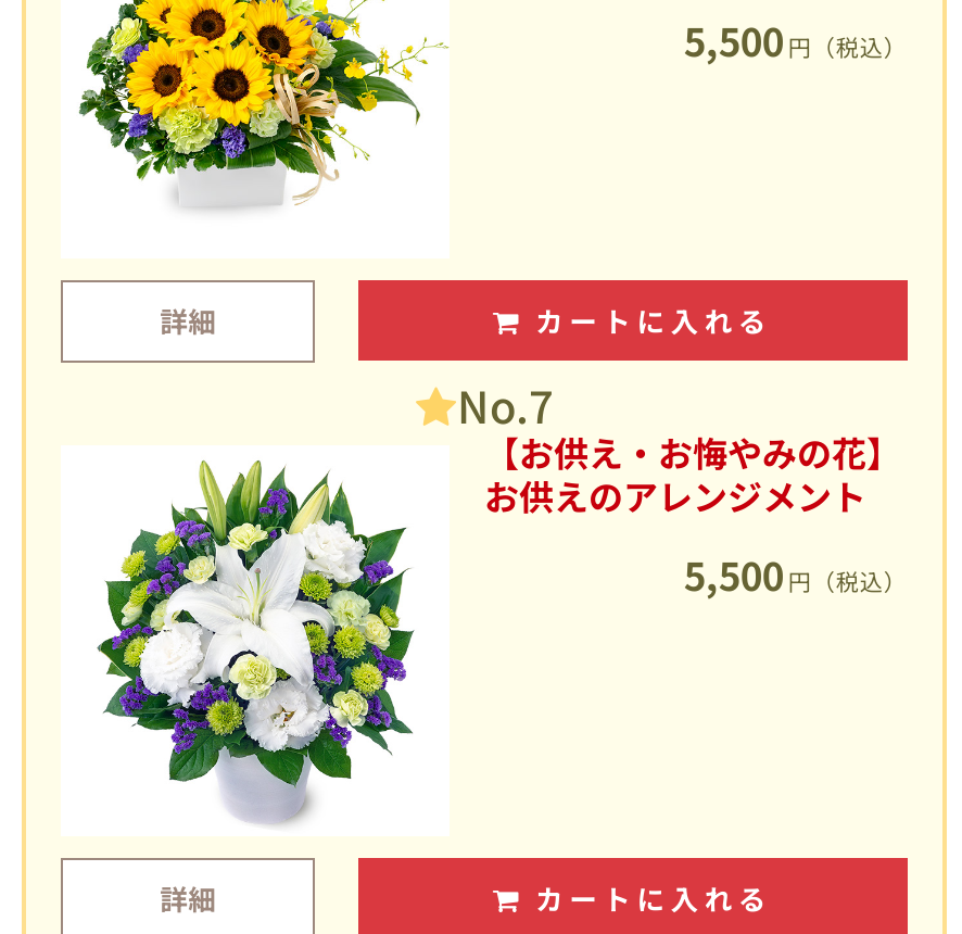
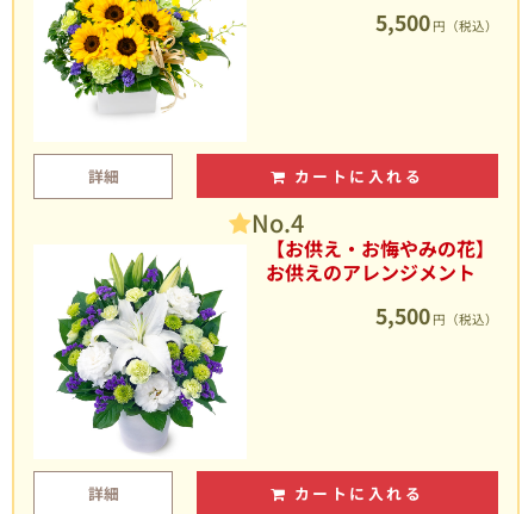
- No.7
+ No.4
